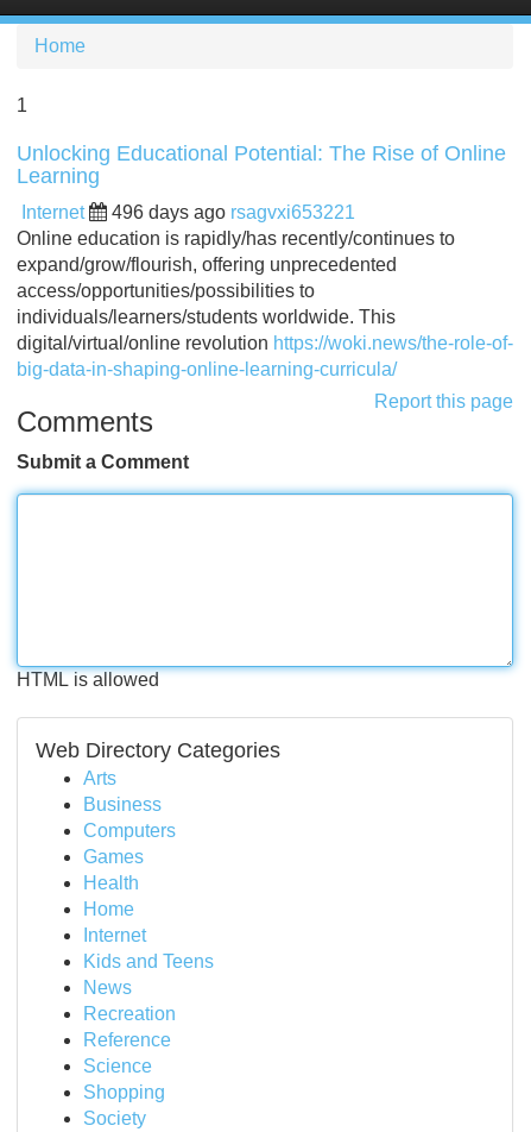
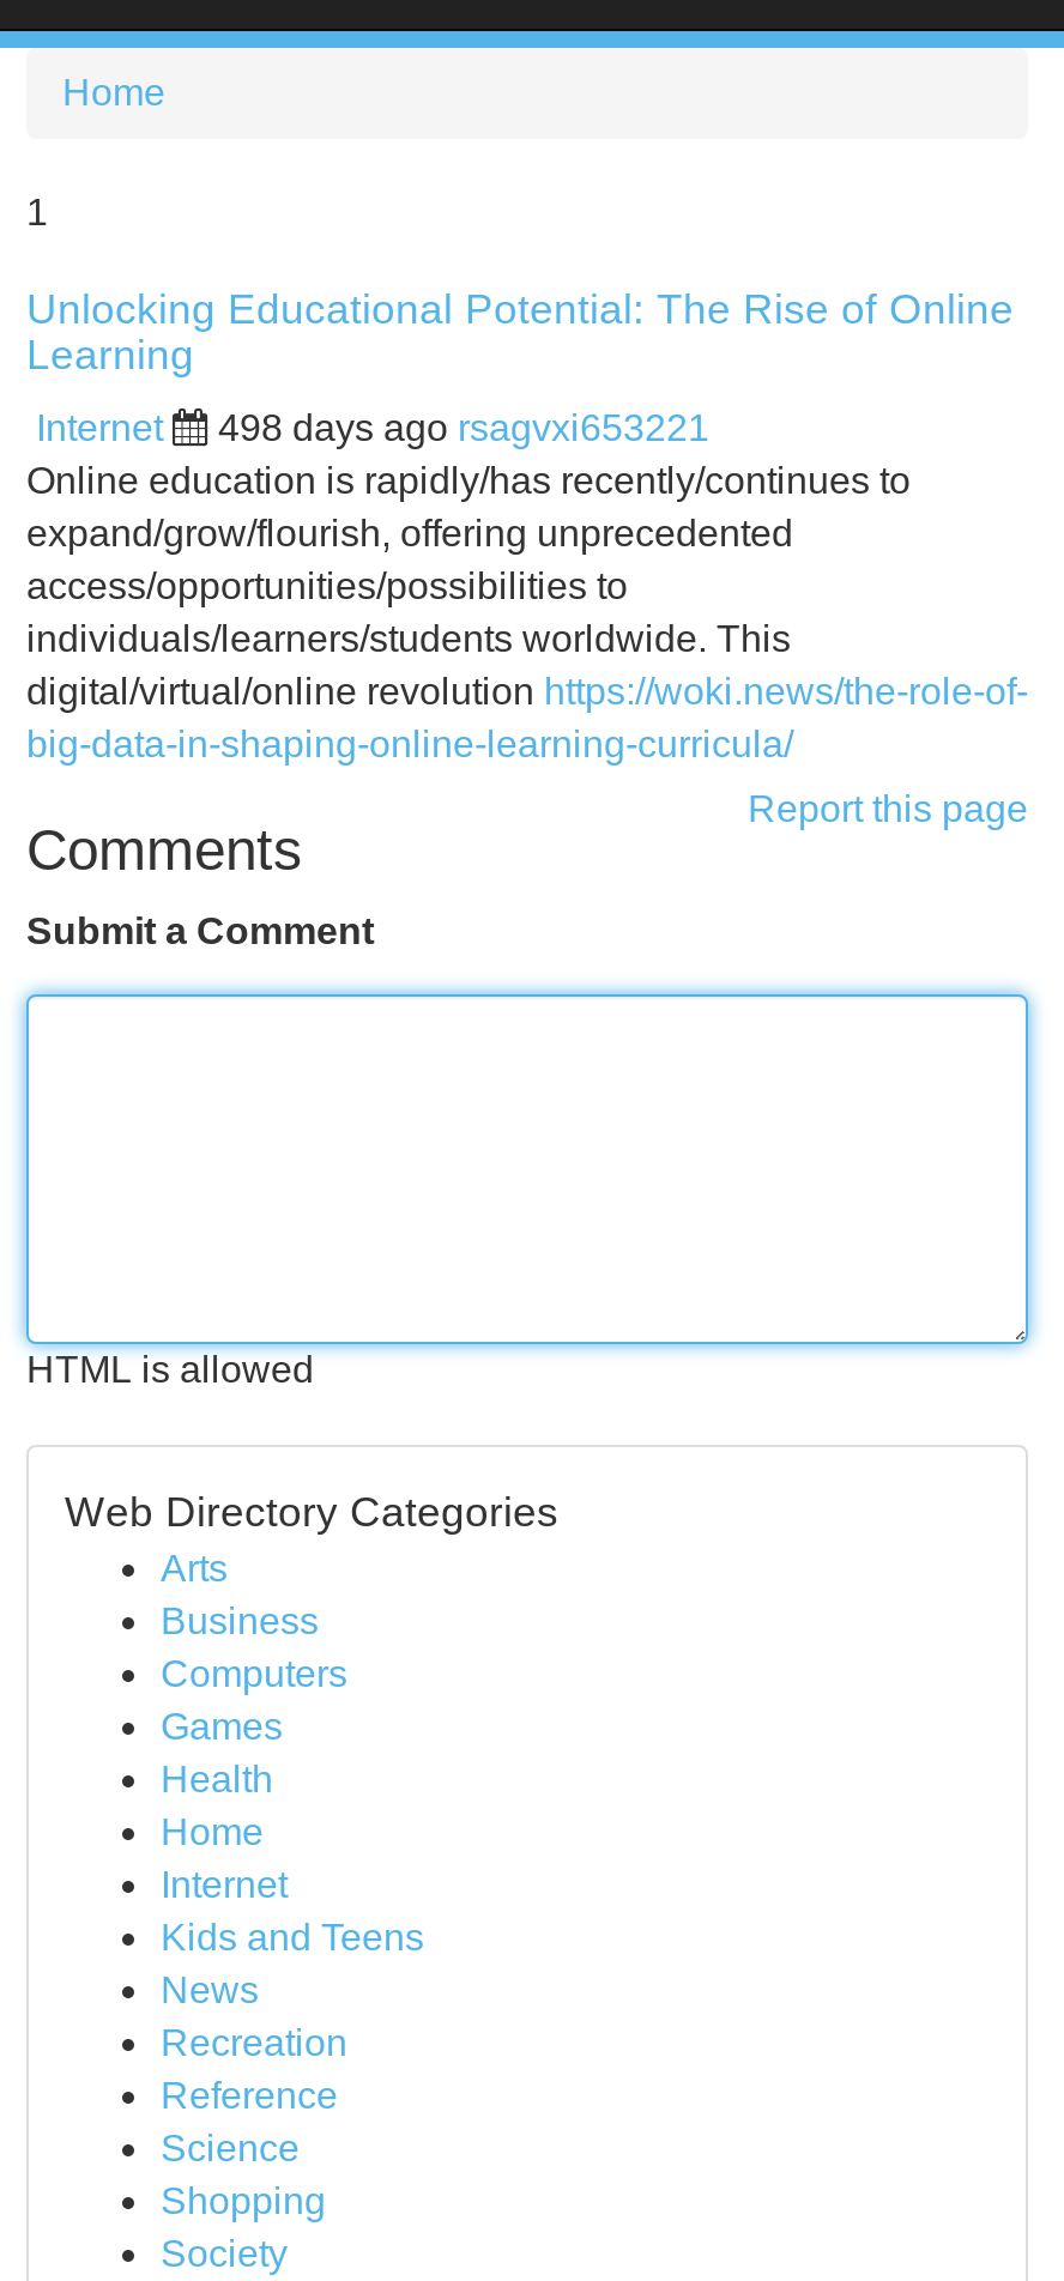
- 496 days ago rsagvxi653221
+ 498 days ago rsagvxi653221
